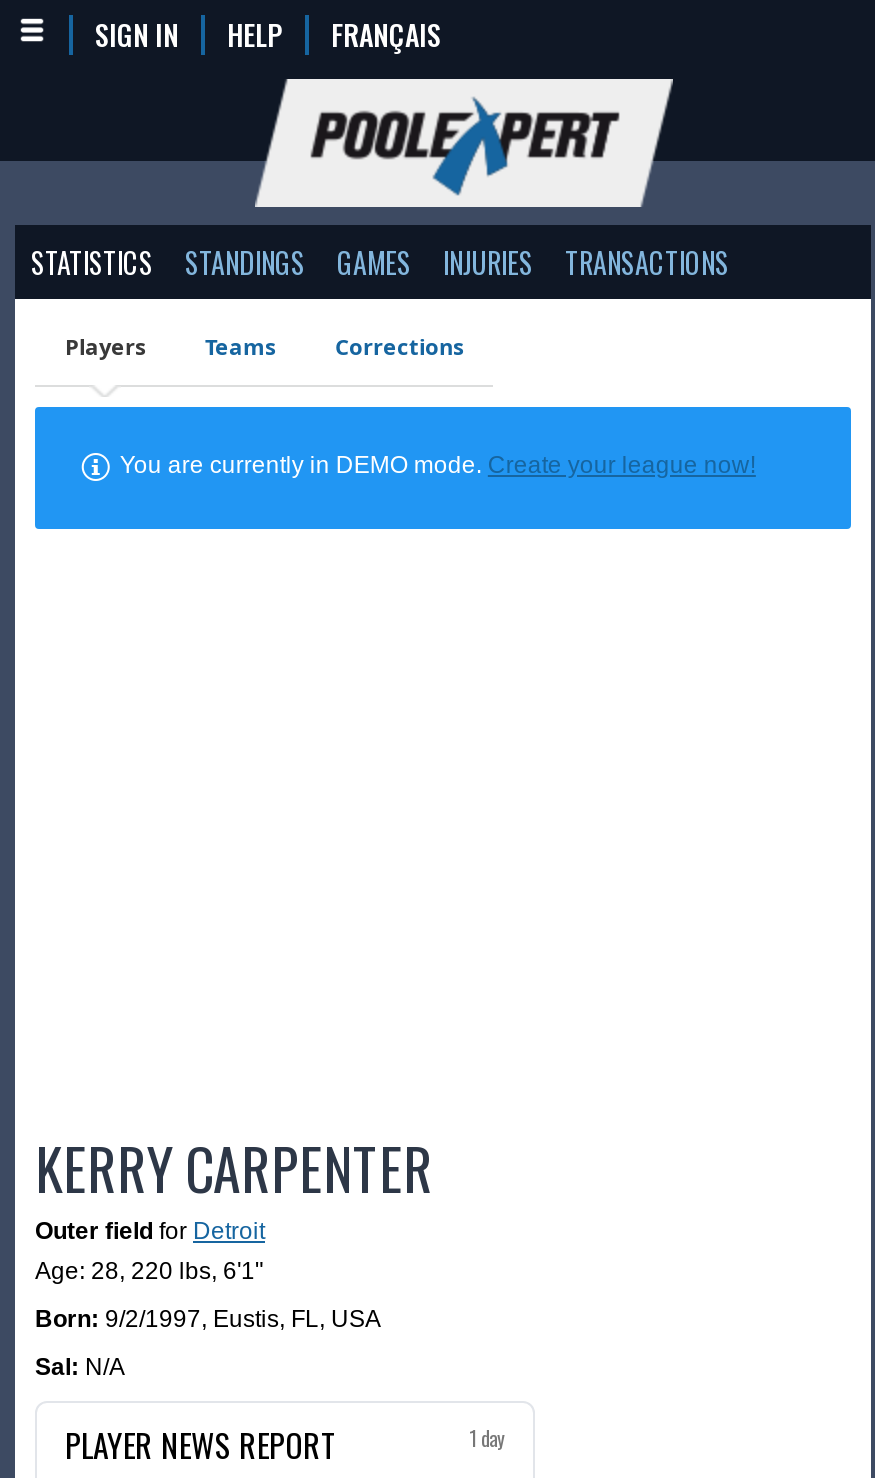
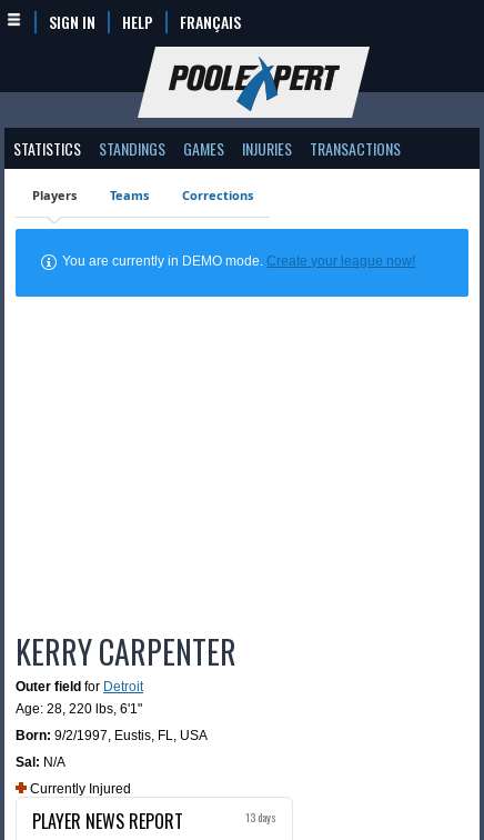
+ Currently Injured

- 1 day
+ 13 days
